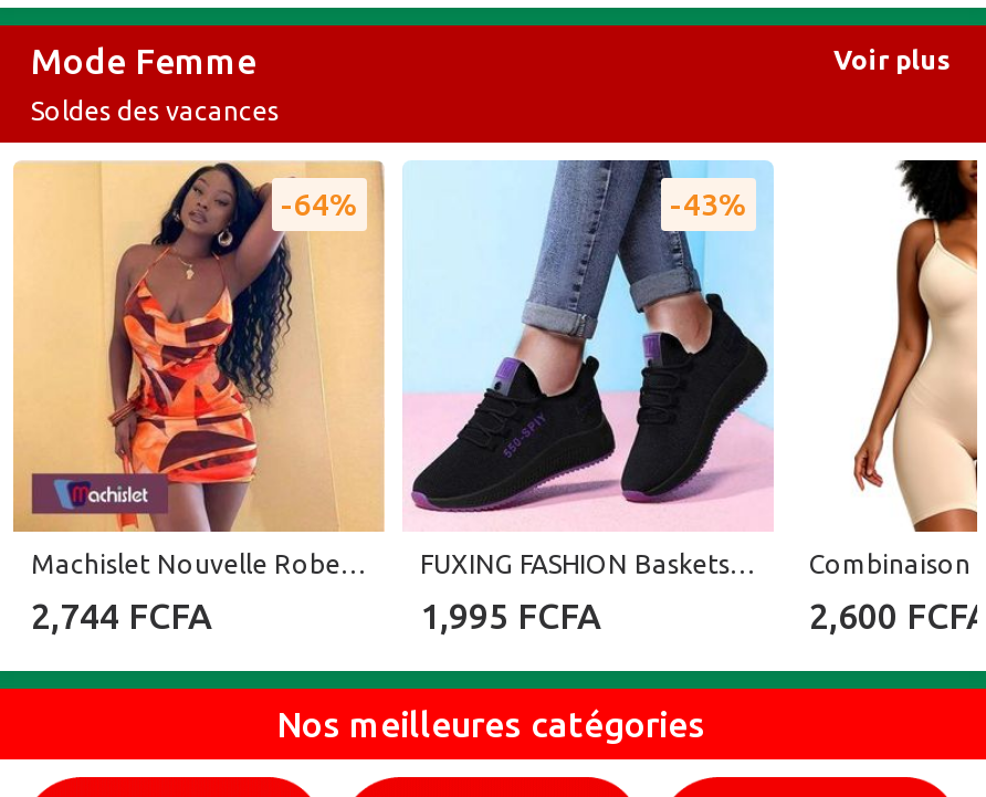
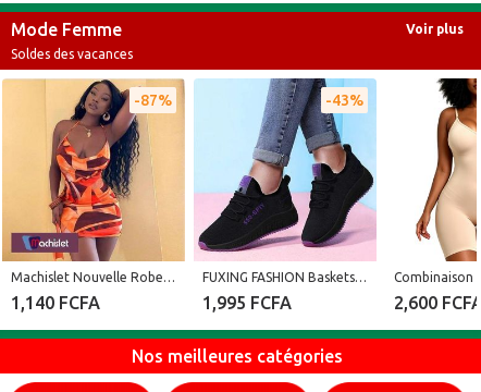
- 64%
+ 87%

- 2,744 FCFA
+ 1,140 FCFA
